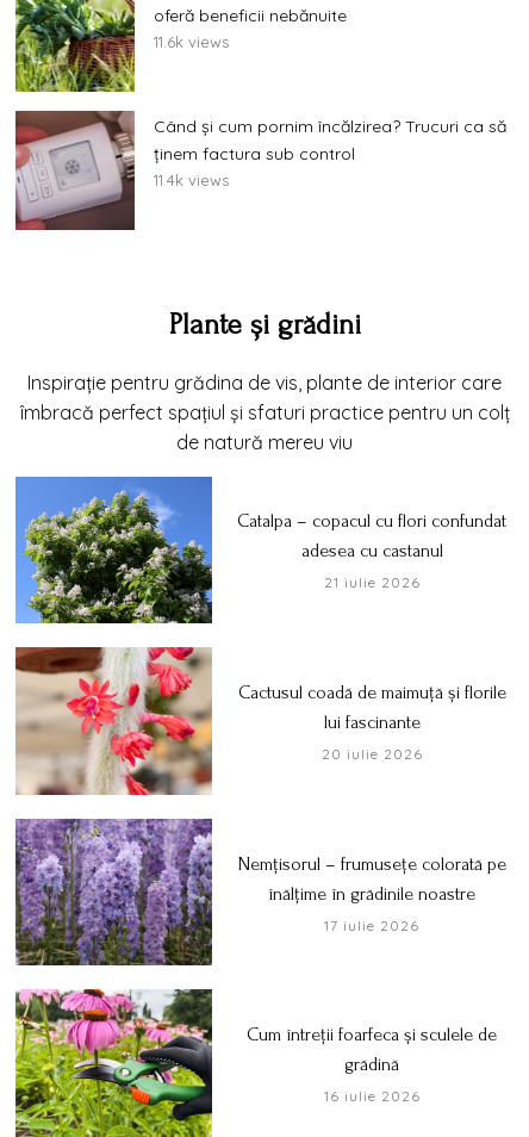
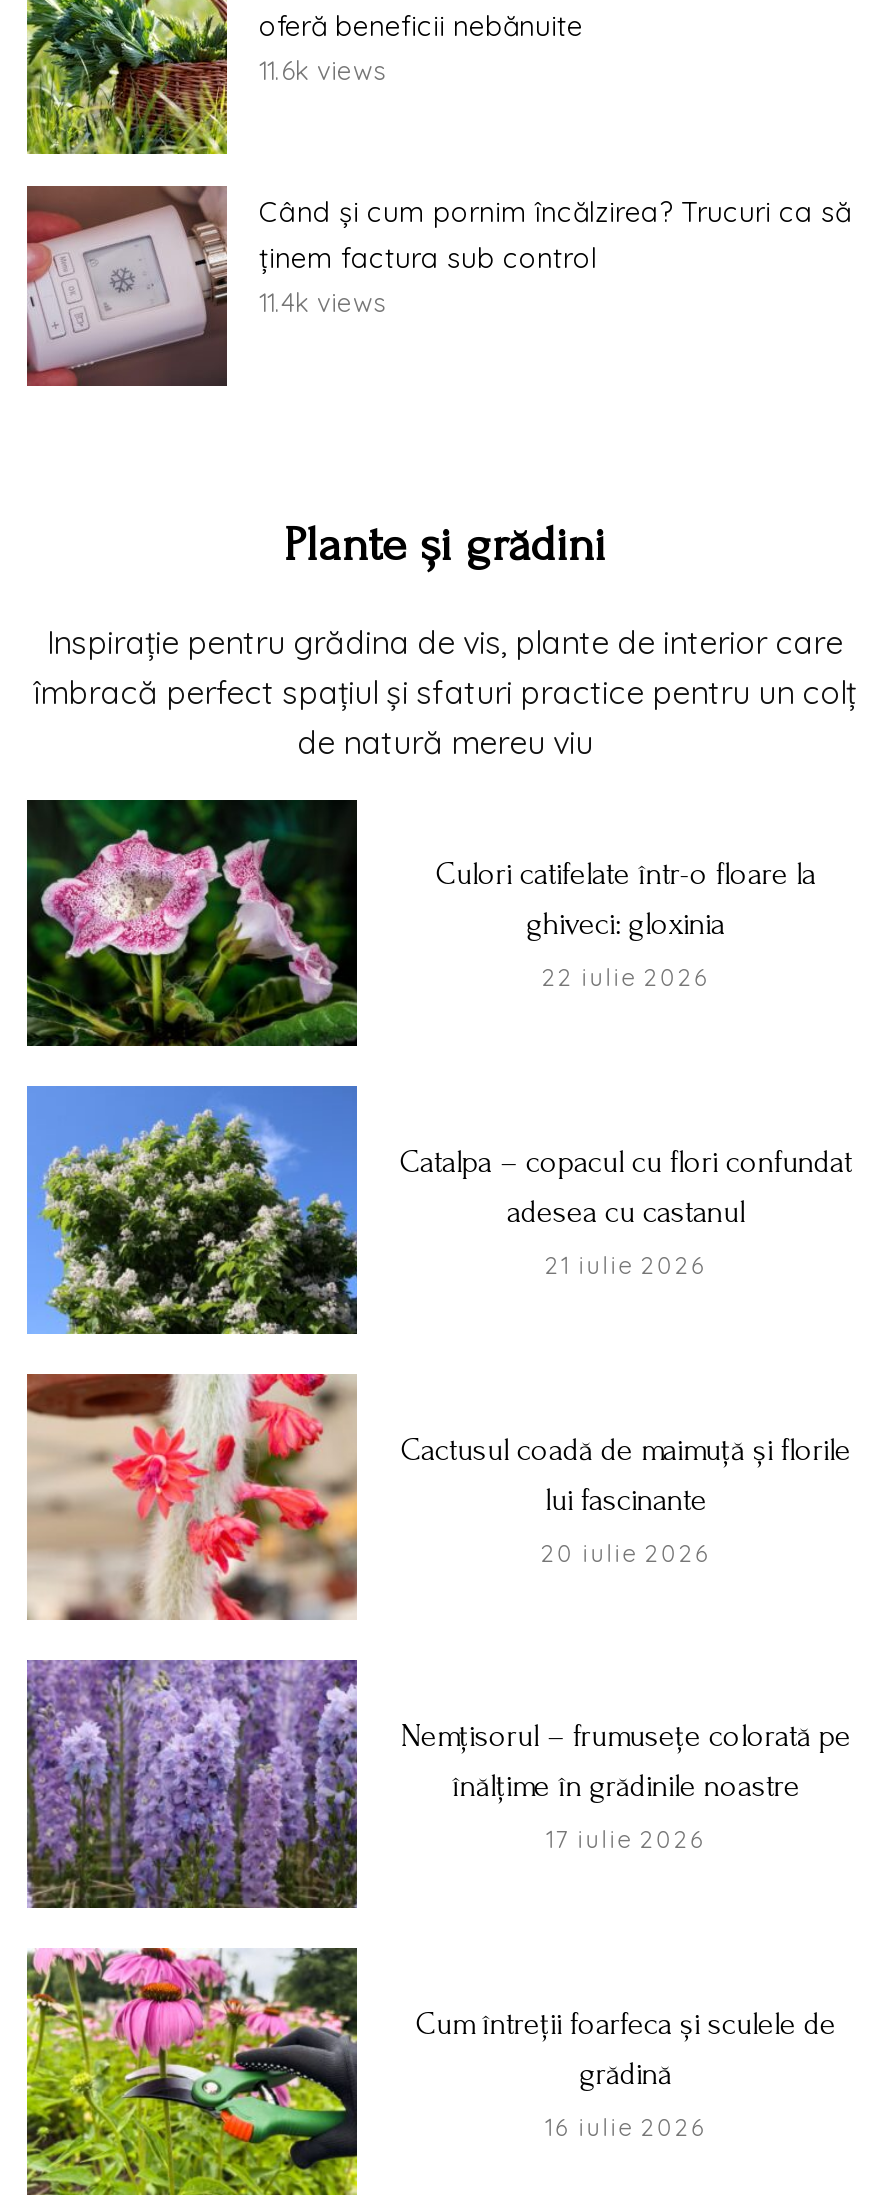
+ [image]
+ Culori catifelate într-o floare la
+ ghiveci: gloxinia
+ 22 iulie 2026
